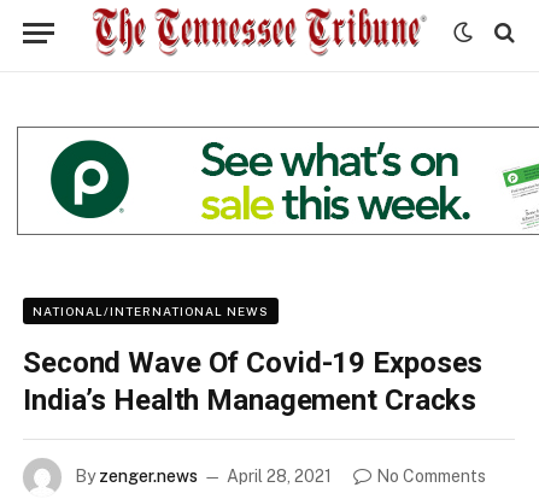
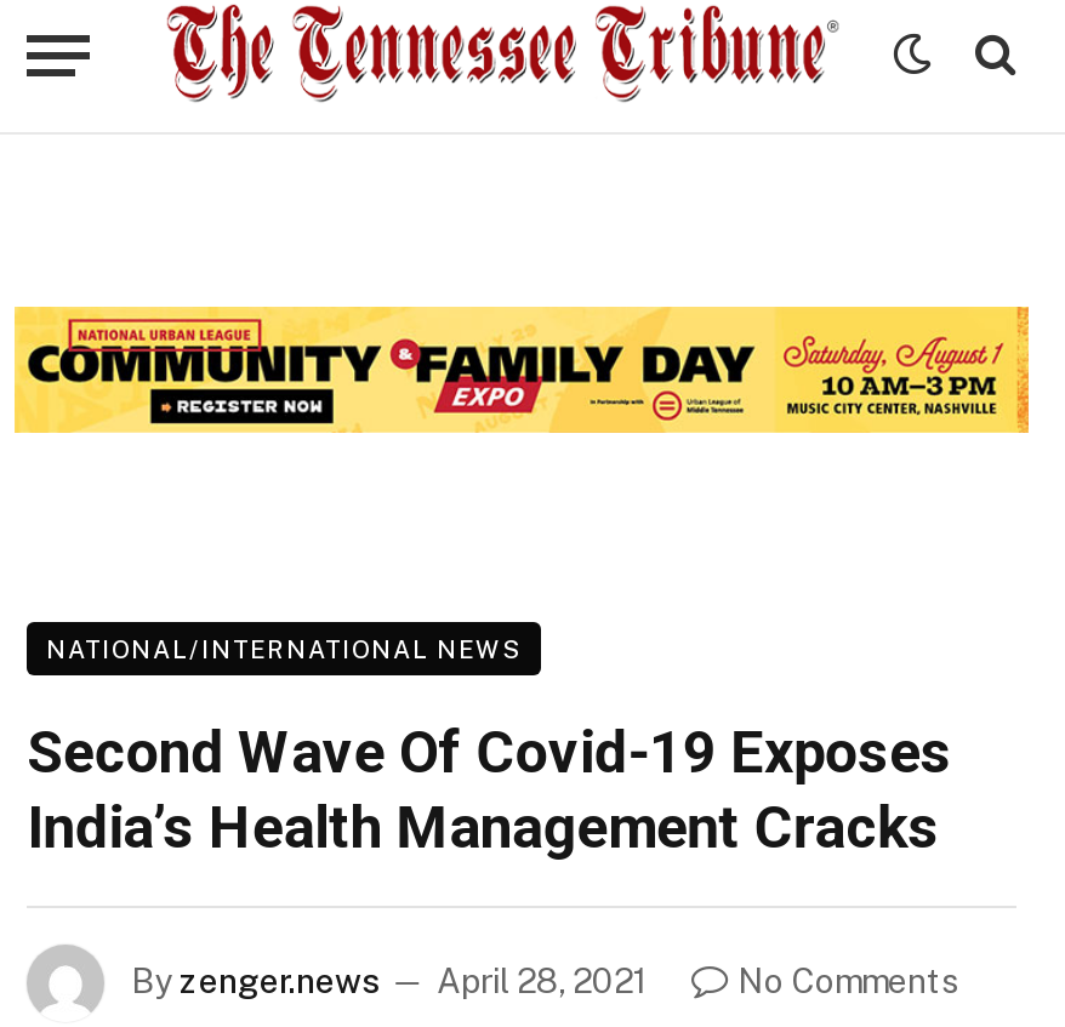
- [image]
+ [image]
